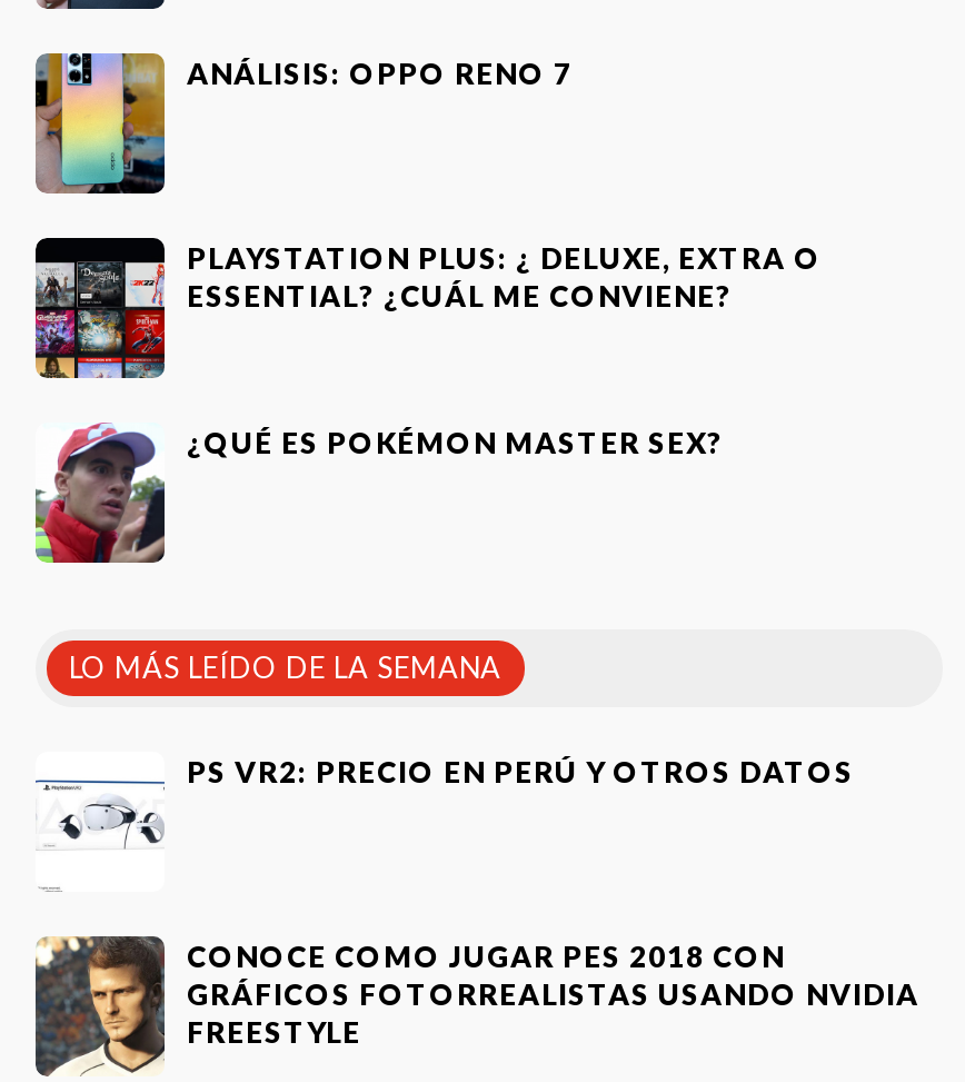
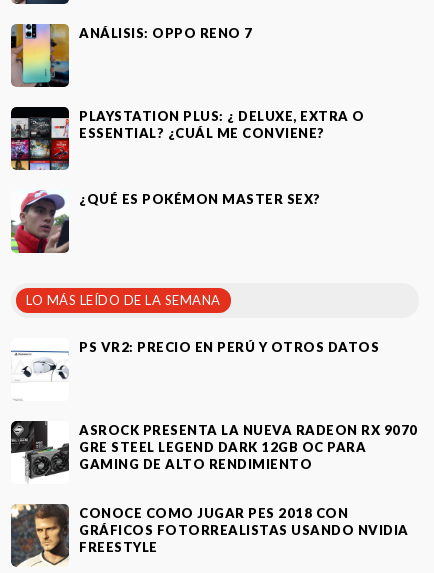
+ [image]
+ ASROCK PRESENTA LA NUEVA RADEON RX 9070
+ GRE STEEL LEGEND DARK 12GB OC PARA
+ GAMING DE ALTO RENDIMIENTO
